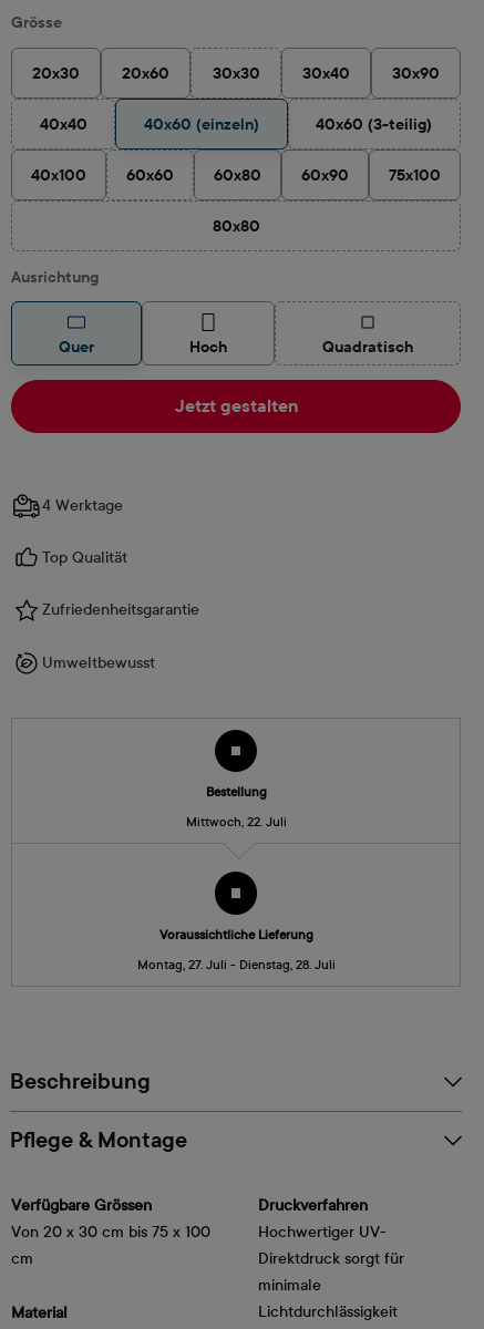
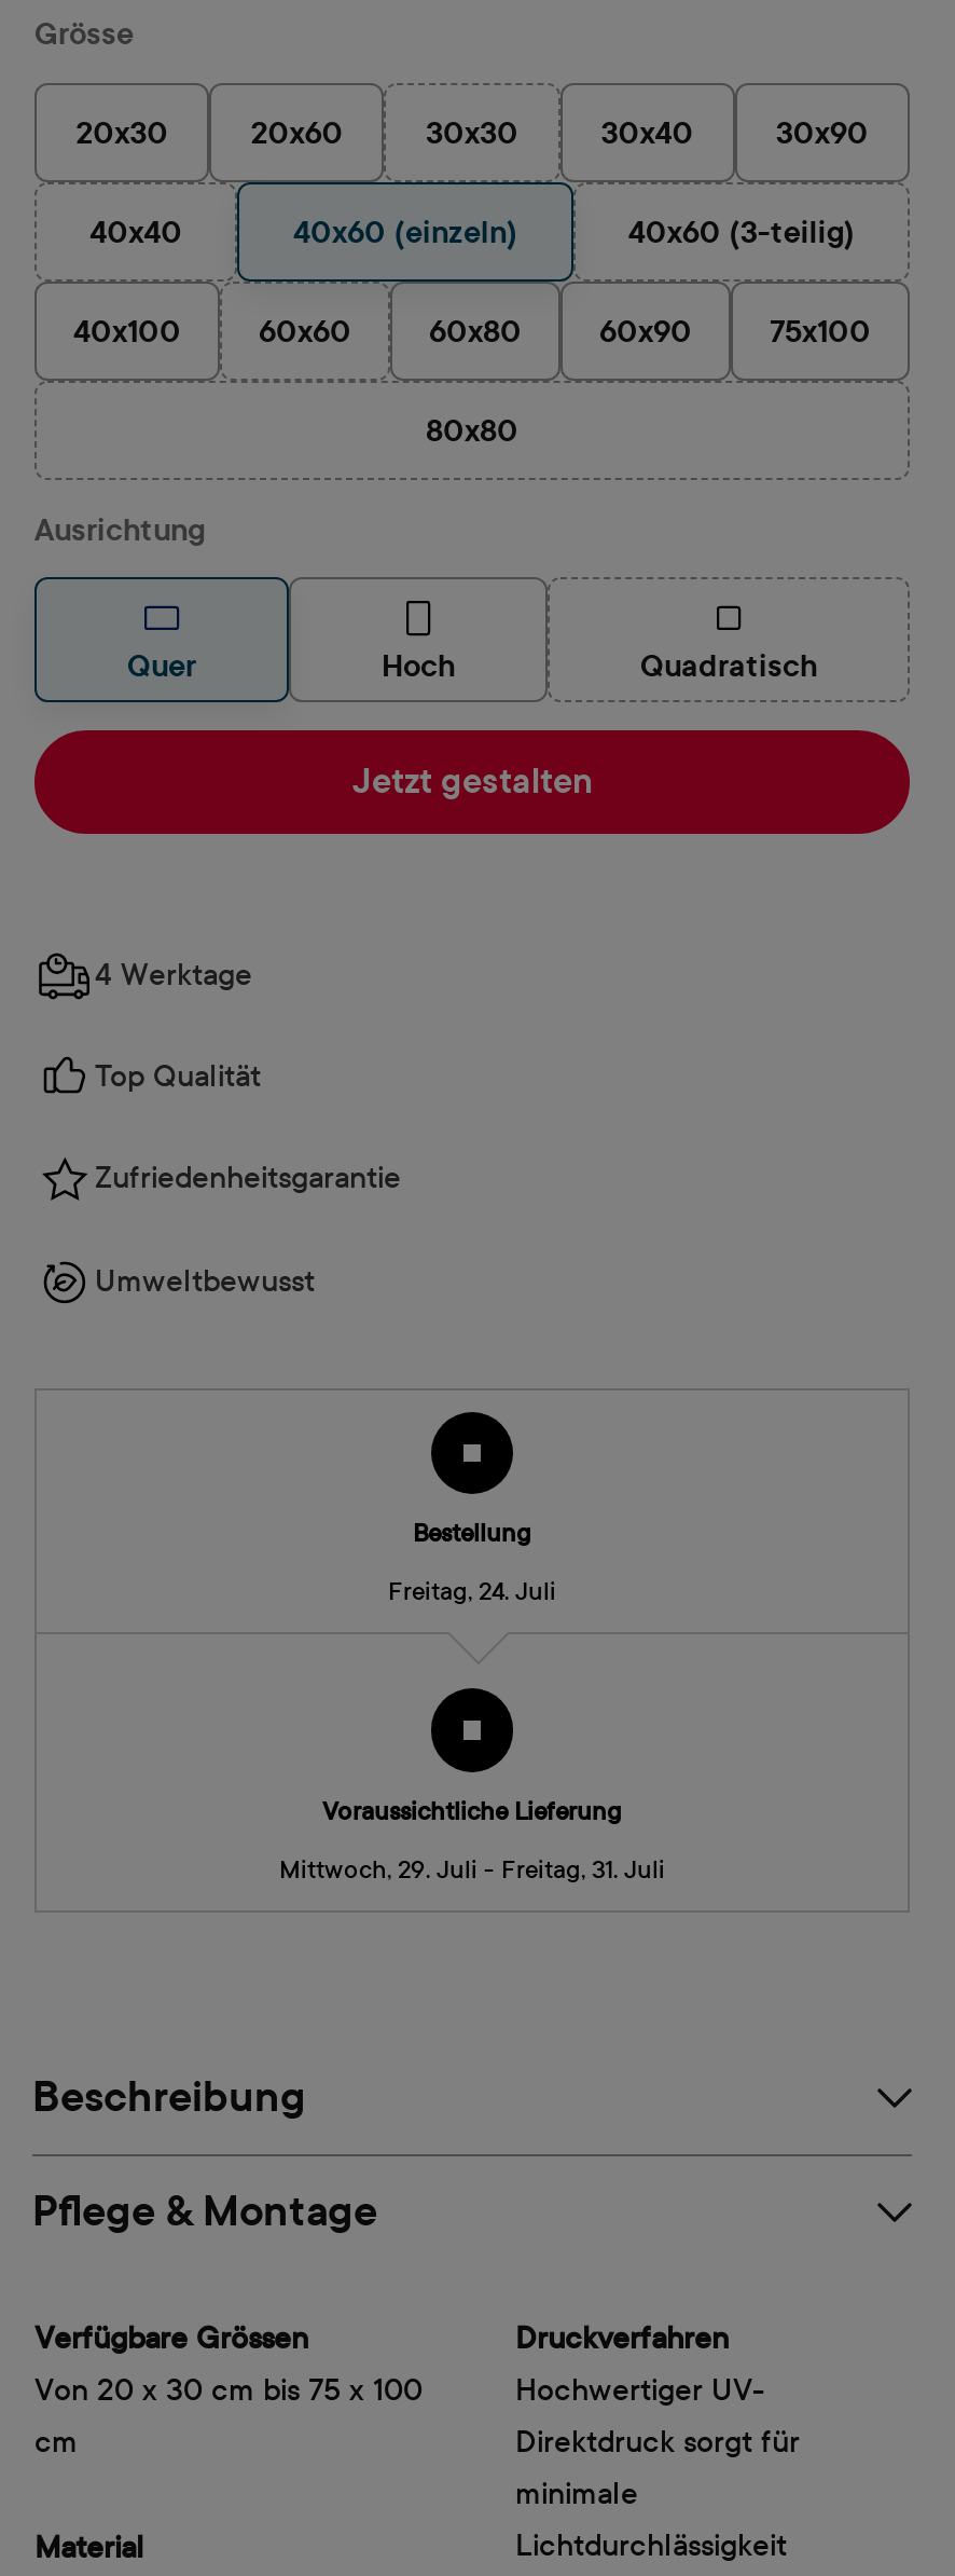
- Mittwoch, 22. Juli
+ Freitag, 24. Juli

- Montag, 27. Juli - Dienstag, 28. Juli
+ Mittwoch, 29. Juli - Freitag, 31. Juli
